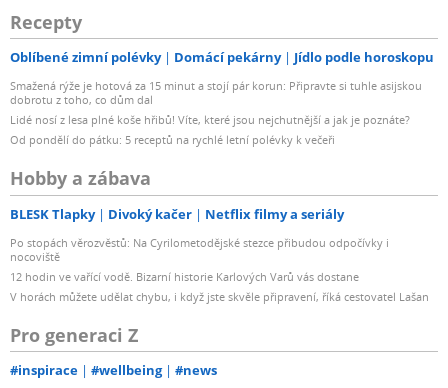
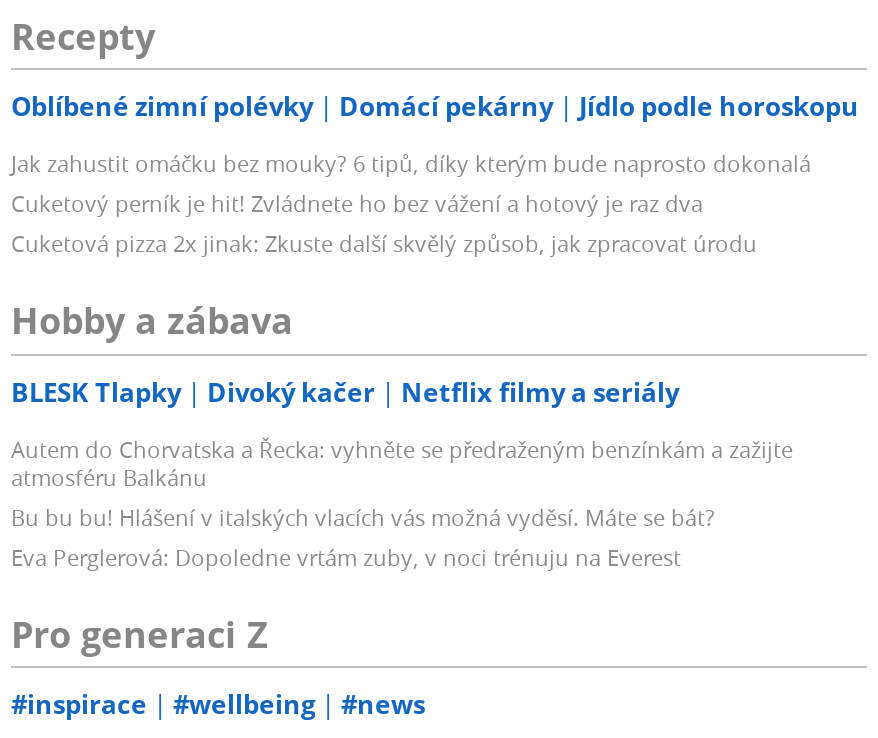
- Smažená rýže je hotová za 15 minut a stojí pár korun: Připravte si tuhle asijskou
- dobrotu z toho, co dům dal
- Lidé nosí z lesa plné koše hřibů! Víte, které jsou nejchutnější a jak je poznáte?
- Od pondělí do pátku: 5 receptů na rychlé letní polévky k večeři
+ Jak zahustit omáčku bez mouky? 6 tipů, díky kterým bude naprosto dokonalá
+ Cuketový perník je hit! Zvládnete ho bez vážení a hotový je raz dva
+ Cuketová pizza 2x jinak: Zkuste další skvělý způsob, jak zpracovat úrodu

- Po stopách věrozvěstů: Na Cyrilometodějské stezce přibudou odpočívky i
- nocoviště
- 12 hodin ve vařící vodě. Bizarní historie Karlových Varů vás dostane
- V horách můžete udělat chybu, i když jste skvěle připravení, říká cestovatel Lašan
+ Autem do Chorvatska a Řecka: vyhněte se předraženým benzínkám a zažijte
+ atmosféru Balkánu
+ Bu bu bu! Hlášení v italských vlacích vás možná vyděsí. Máte se bát?
+ Eva Perglerová: Dopoledne vrtám zuby, v noci trénuju na Everest
